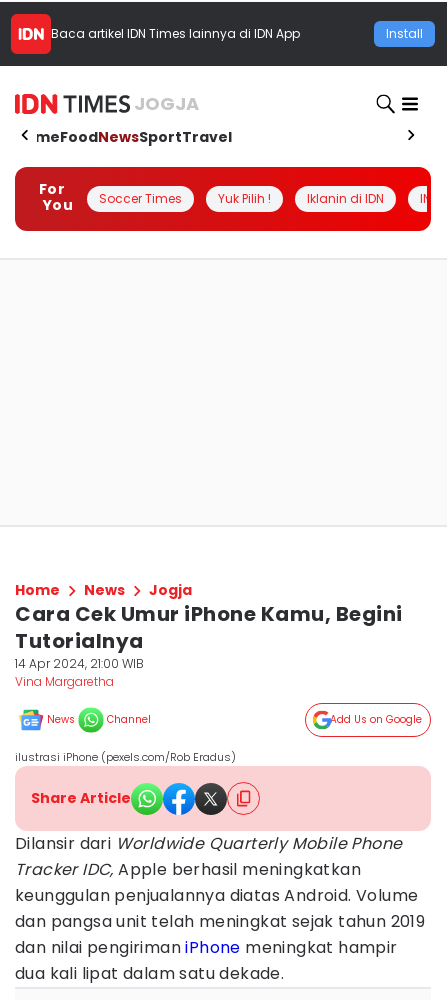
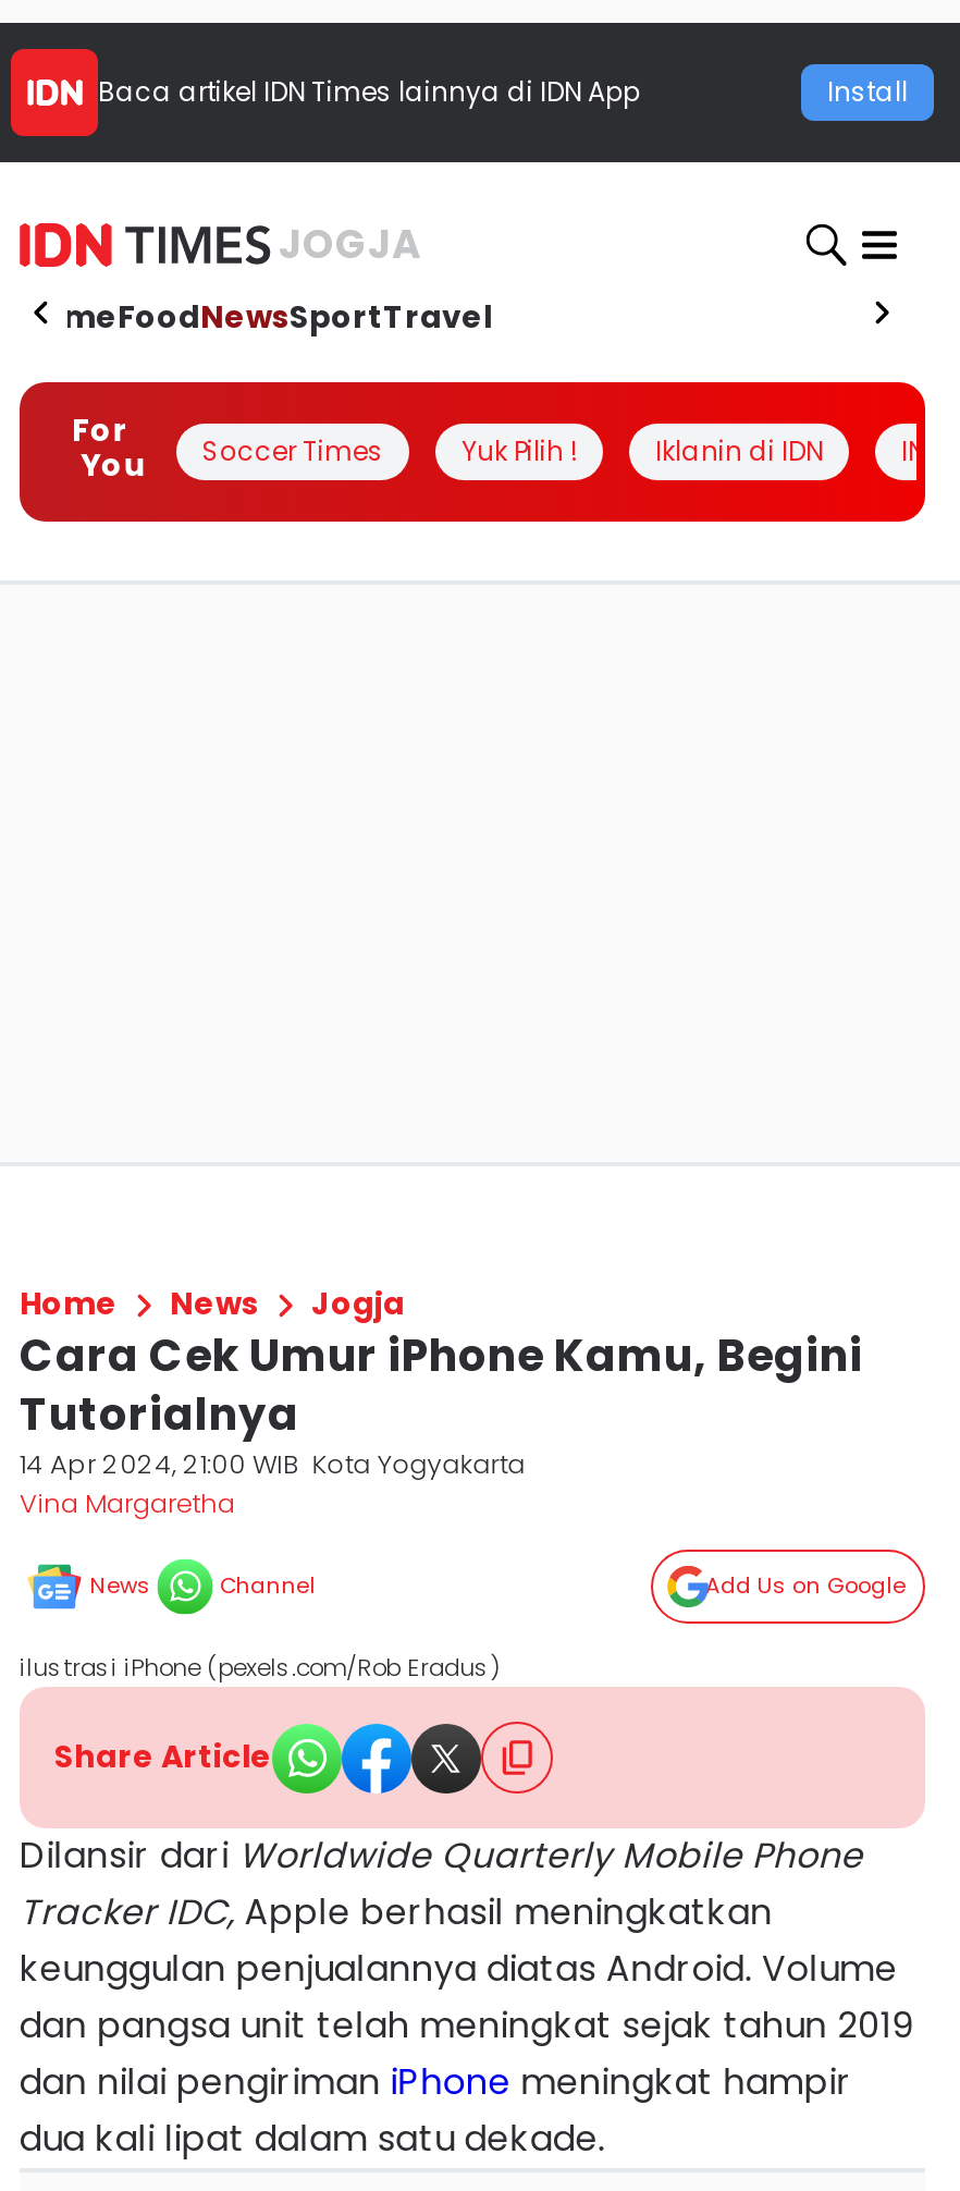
- 14 Apr 2024, 21:00 WIB
+ 14 Apr 2024, 21:00 WIB Kota Yogyakarta
